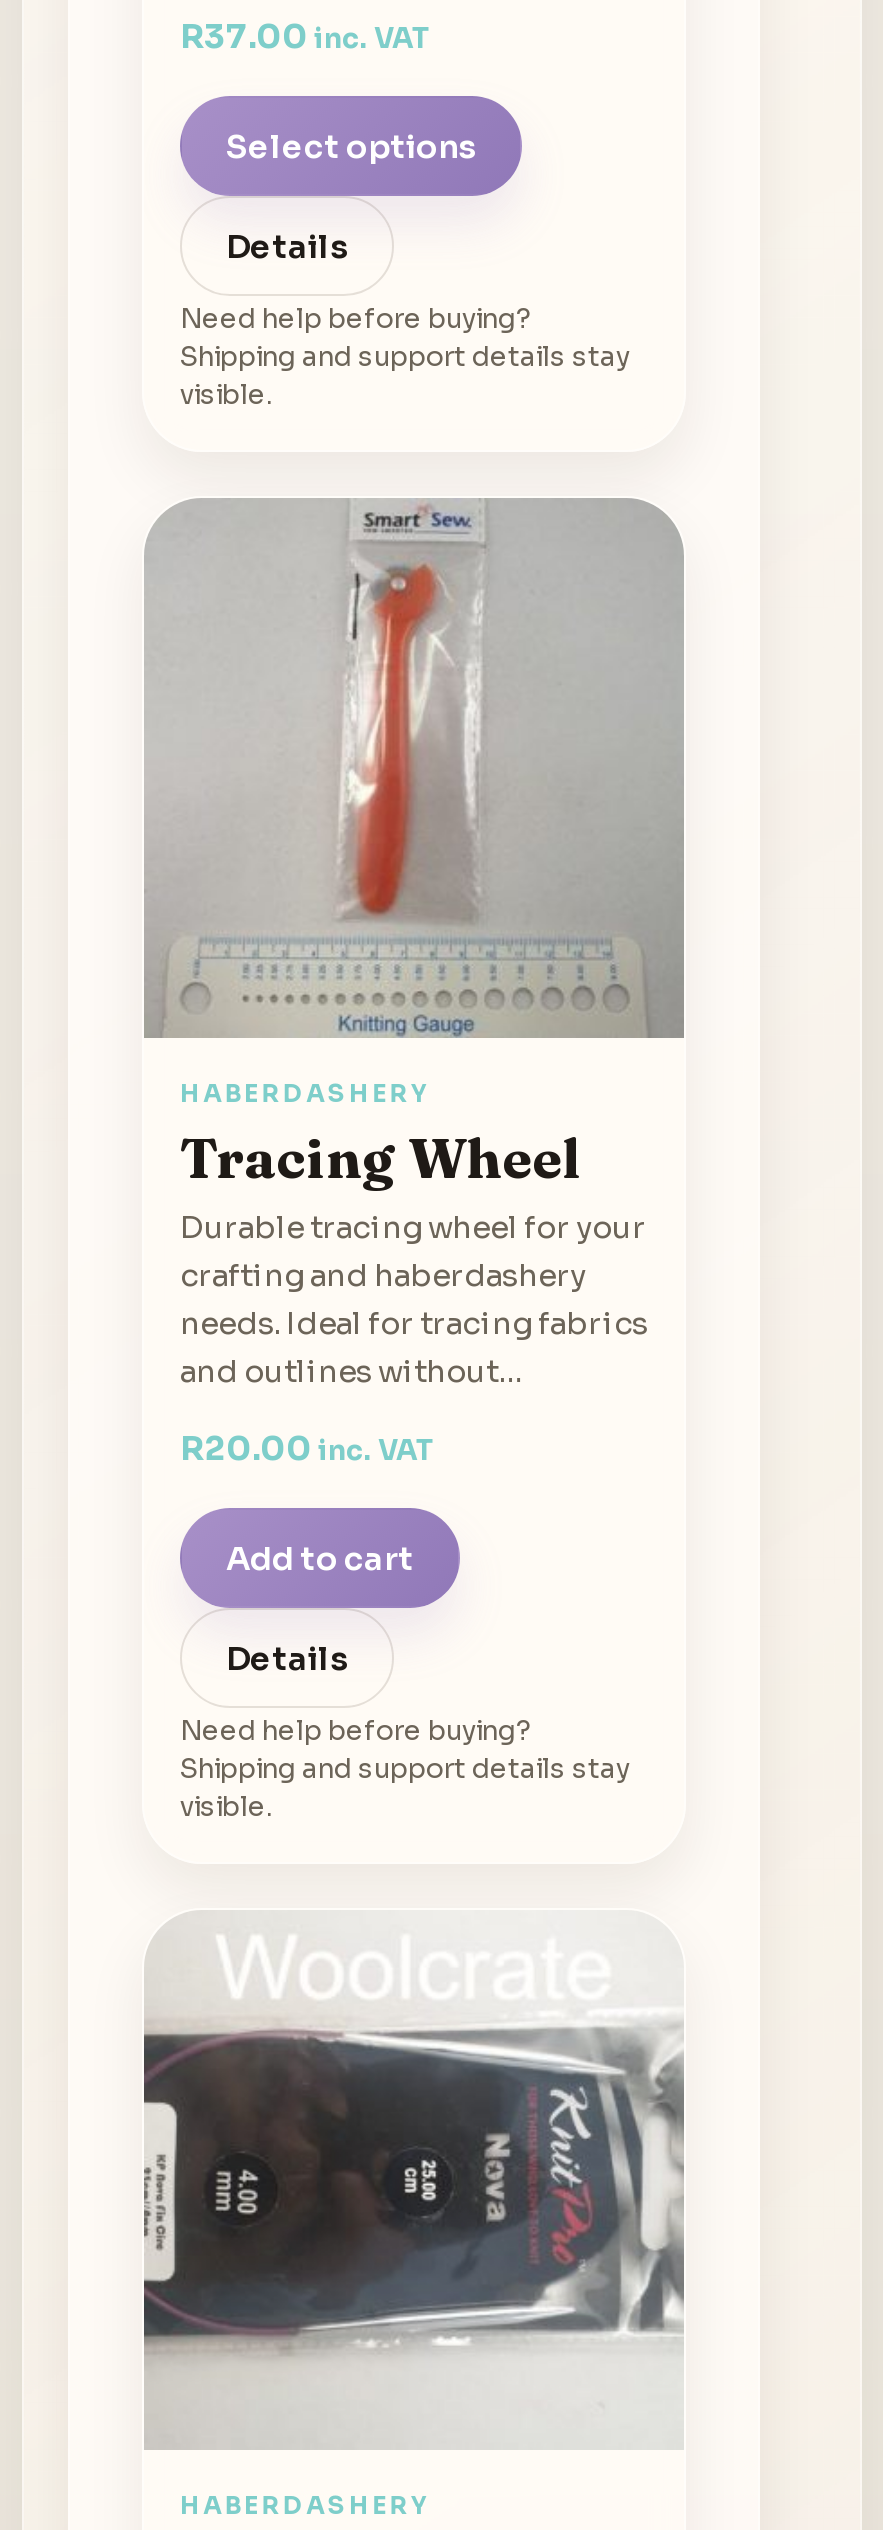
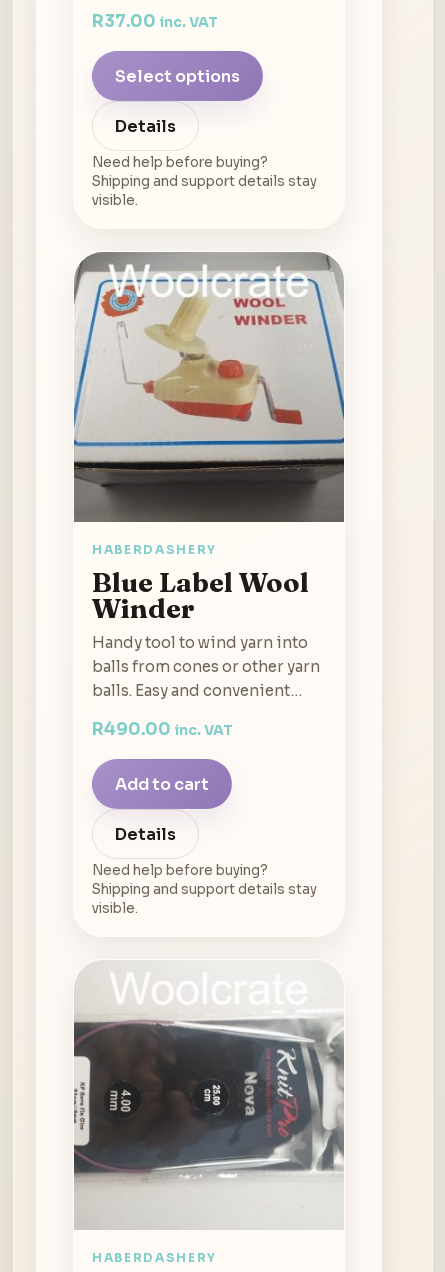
- [image]
+ [image]

- Tracing Wheel
- Durable tracing wheel for your
- crafting and haberdashery
- needs. Ideal for tracing fabrics
- and outlines without…
+ Blue Label Wool
+ Winder
+ Handy tool to wind yarn into
+ balls from cones or other yarn
+ balls. Easy and convenient…

- R20.00 inc. VAT
+ R490.00 inc. VAT
